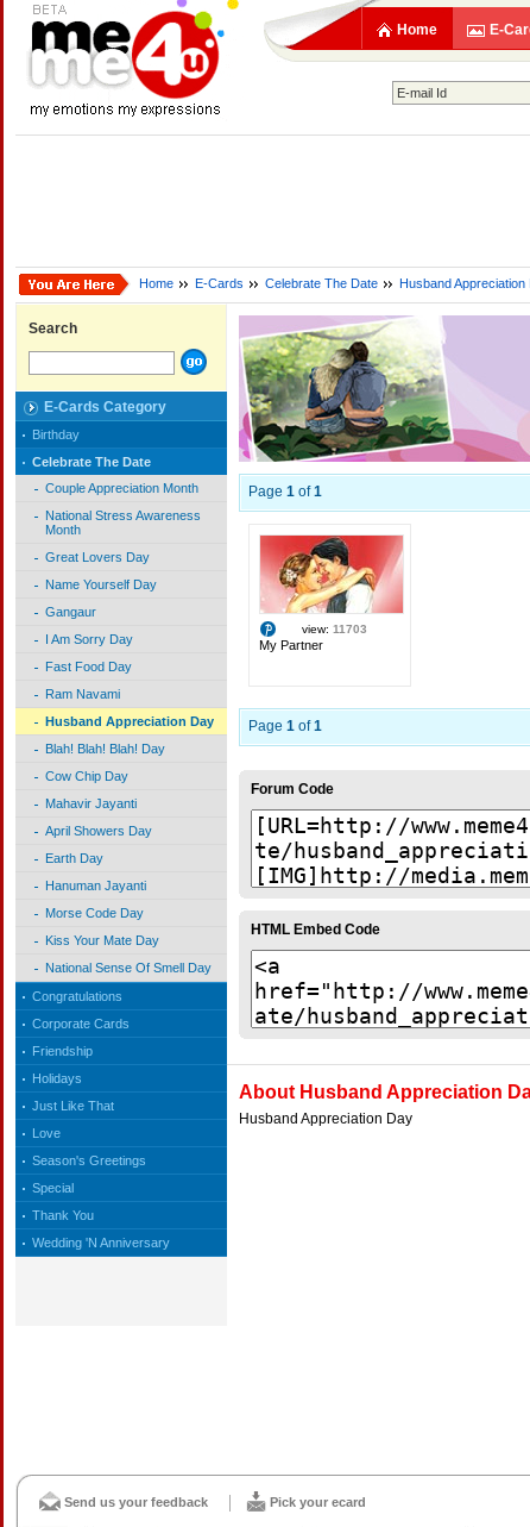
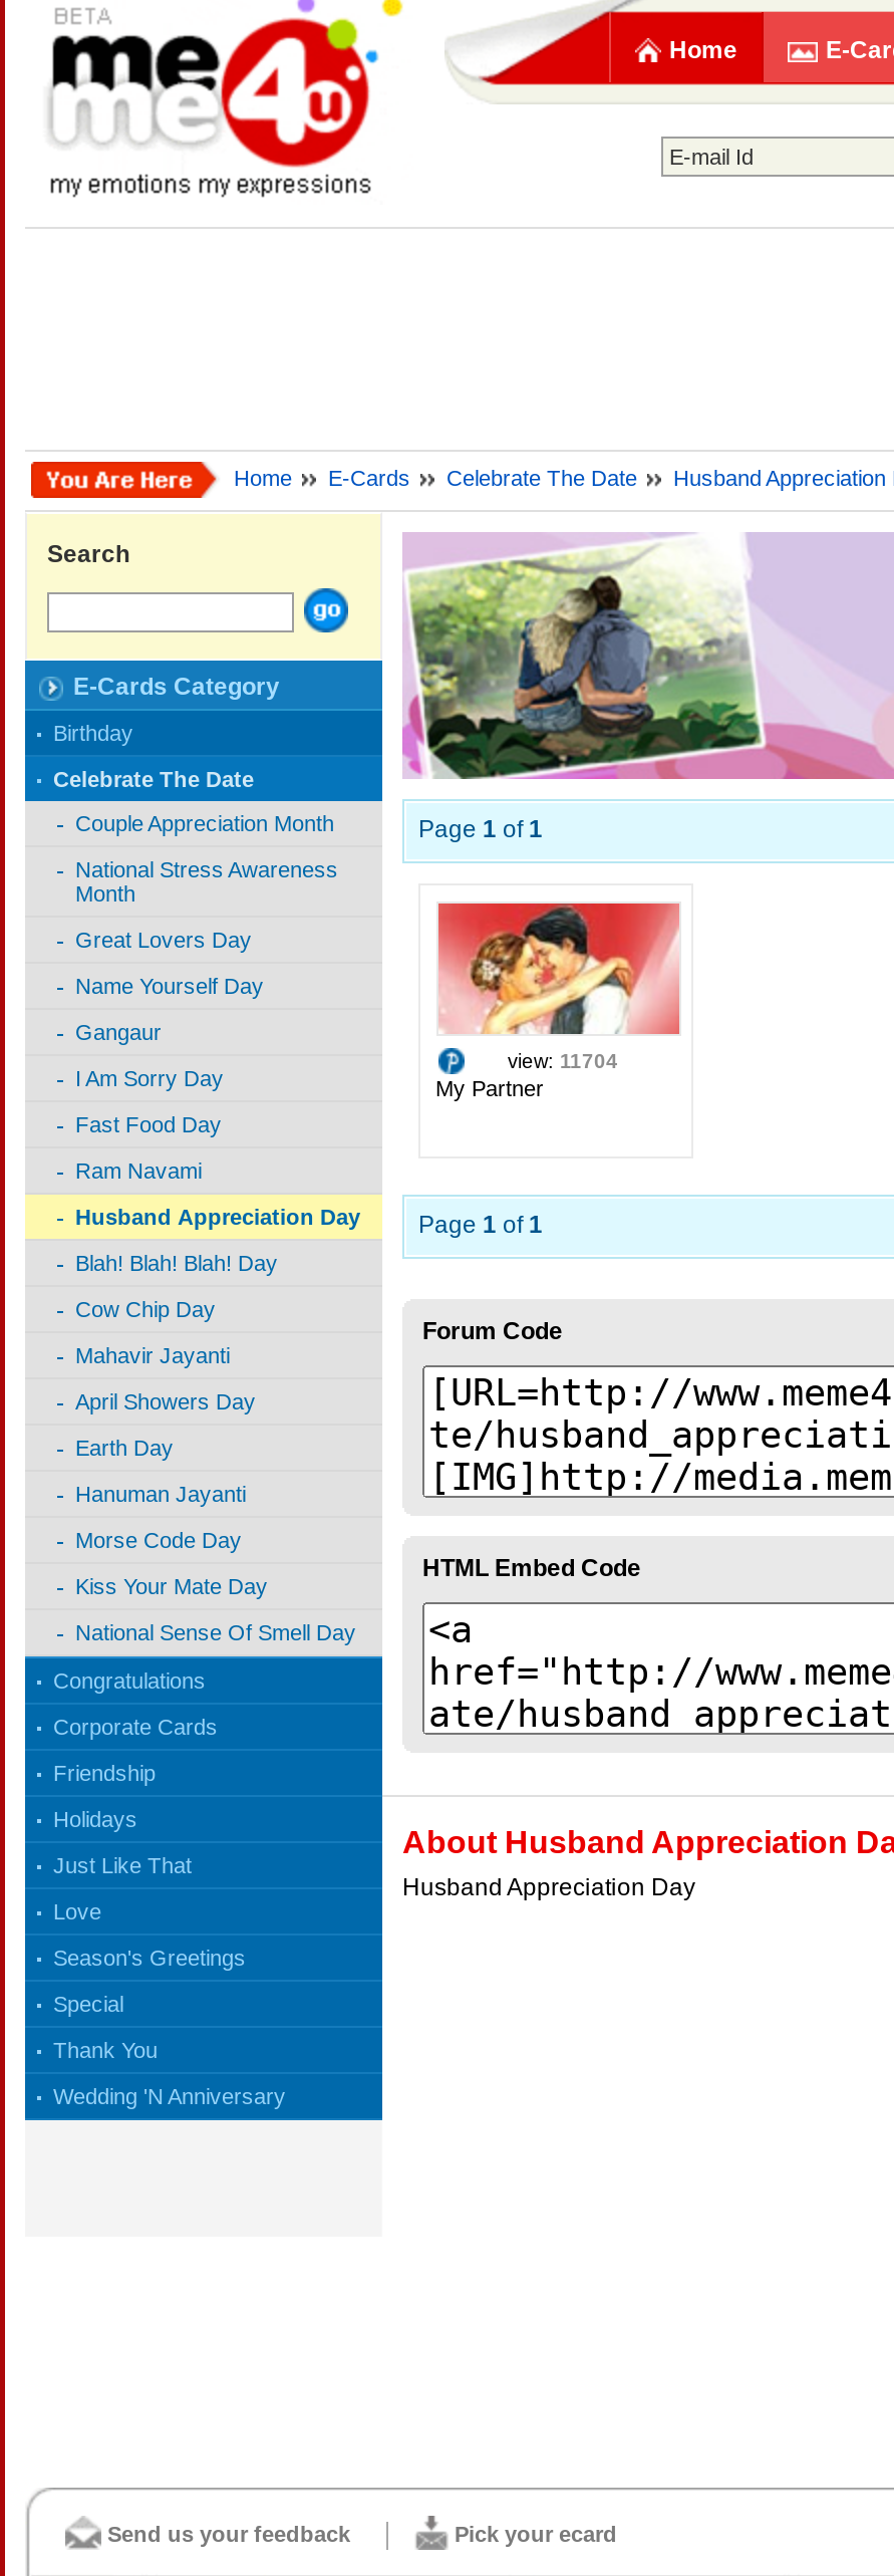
- view: 11703
+ view: 11704
